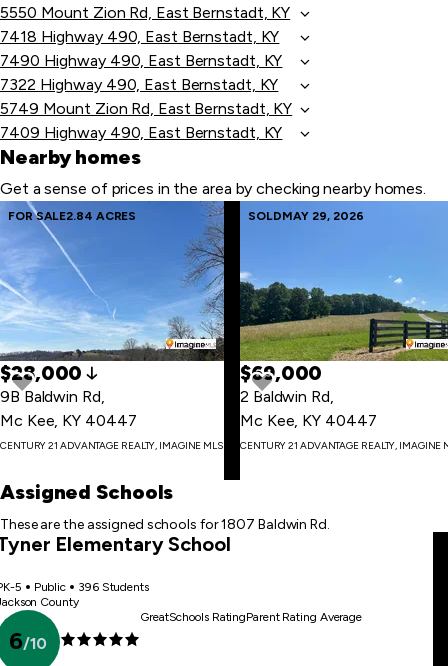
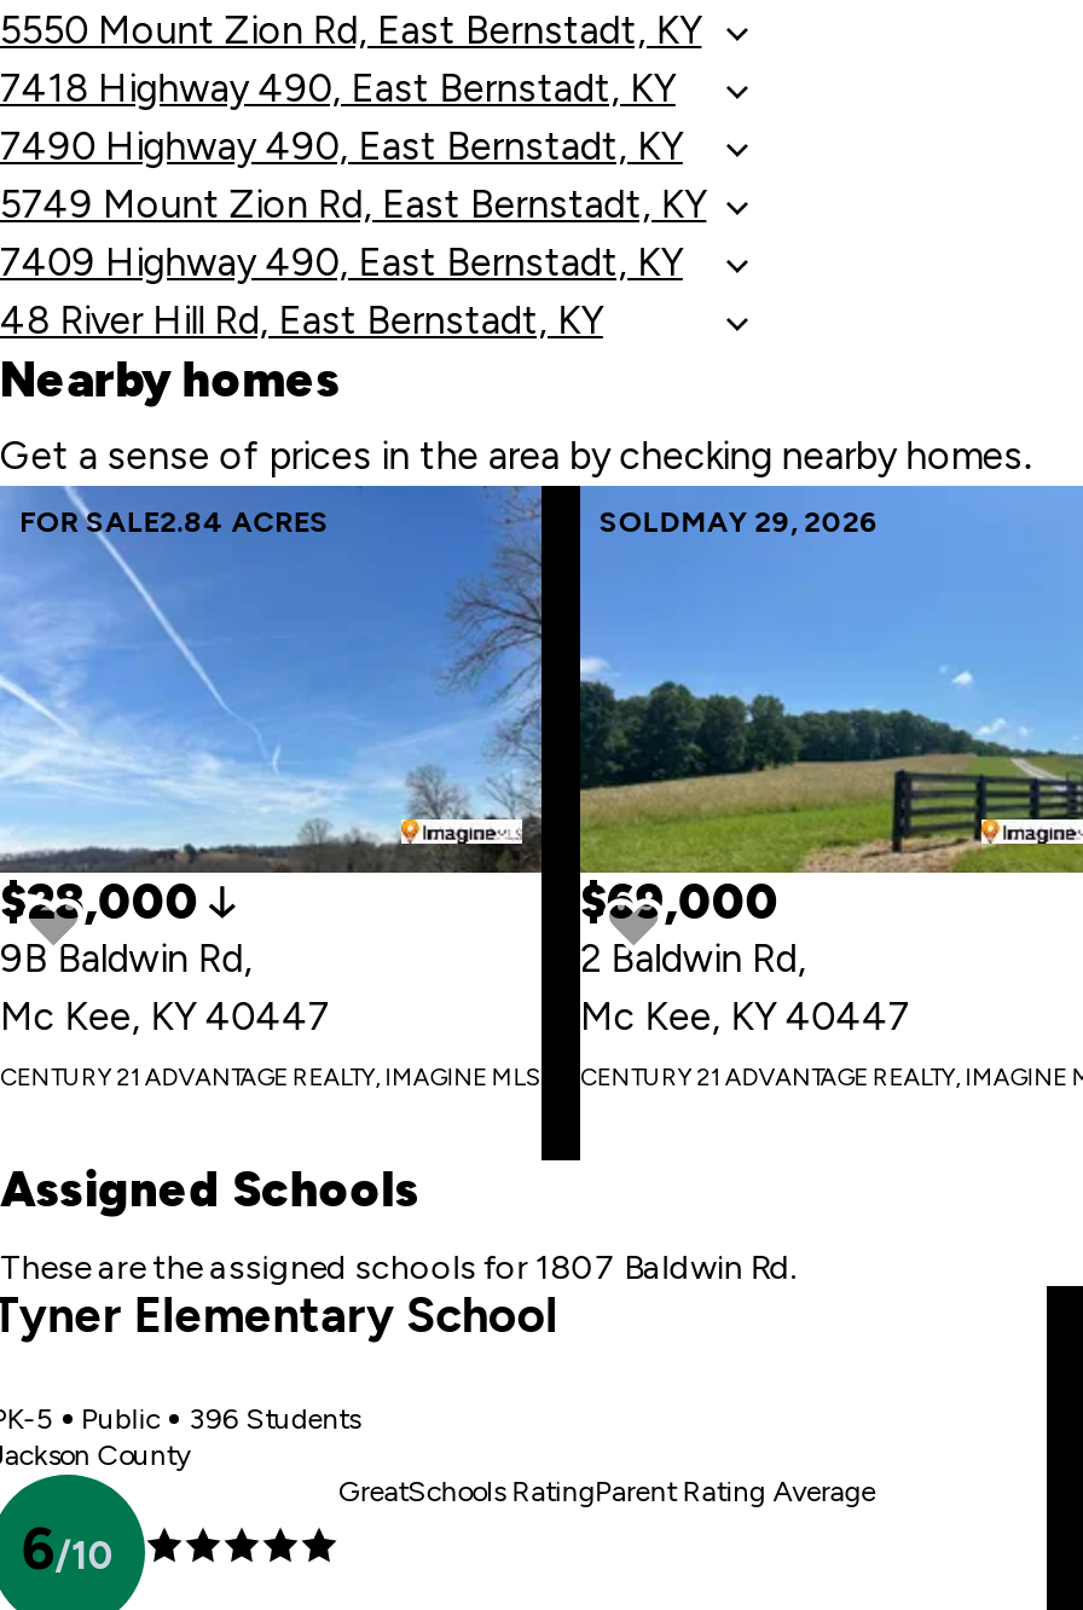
- 7322 Highway 490, East Bernstadt, KY

moved up: 5749 Mount Zion Rd, East Bernstadt, KY | 7409 Highway 490, East Bernstadt, KY

+ 48 River Hill Rd, East Bernstadt, KY
